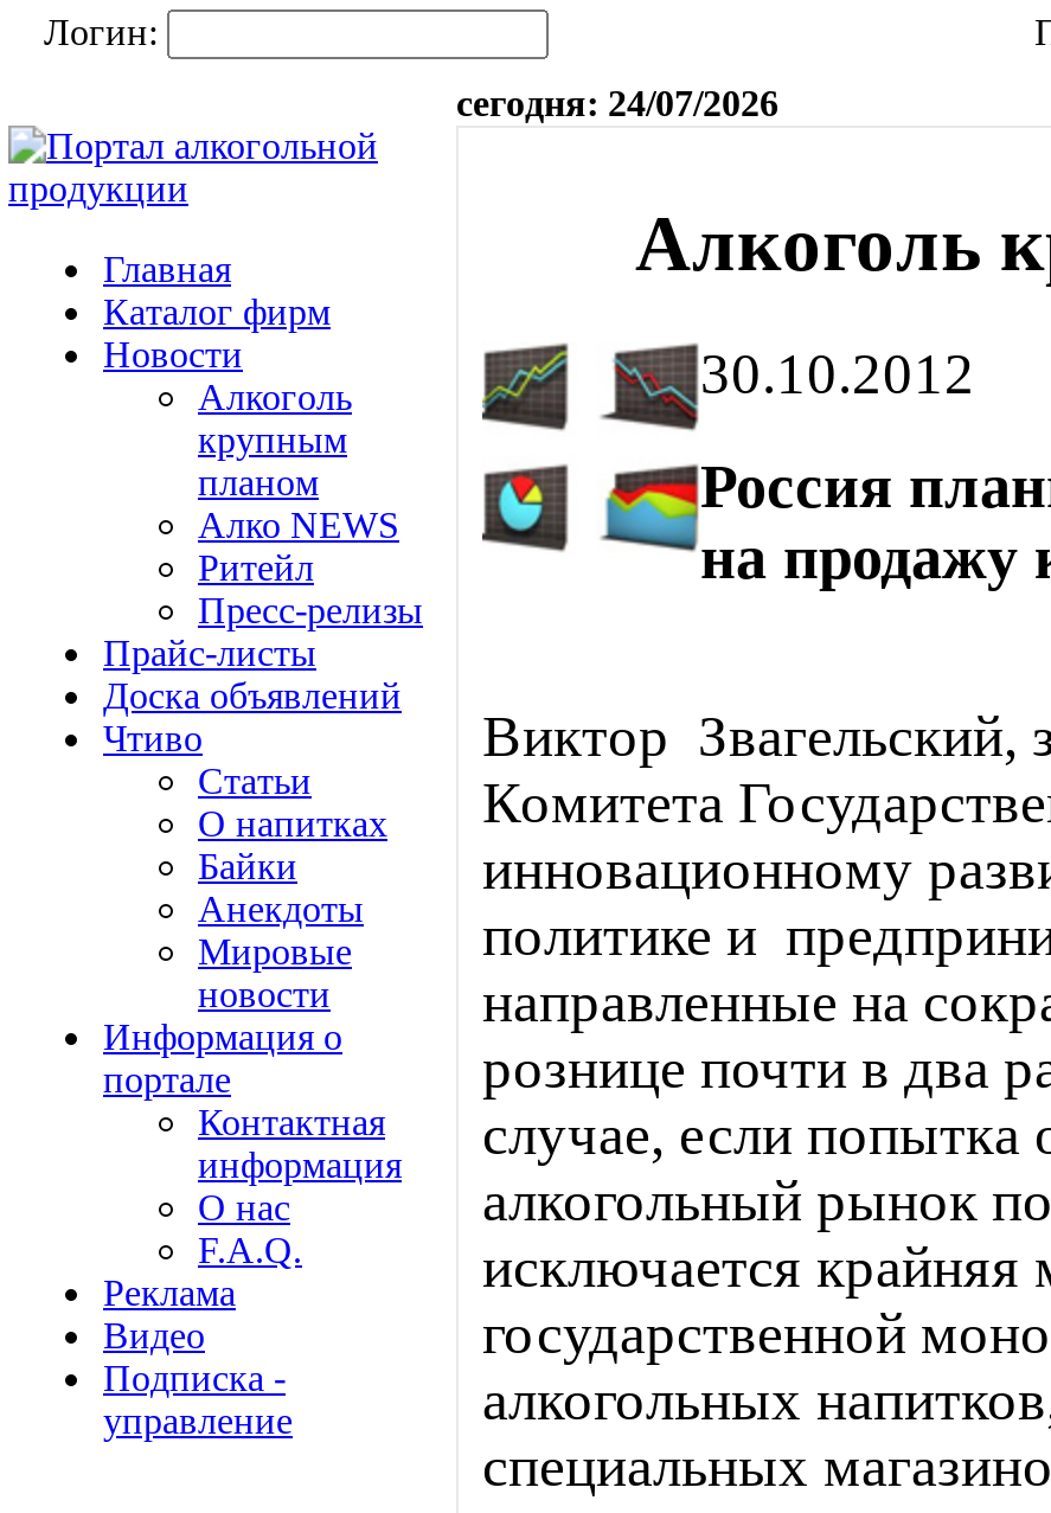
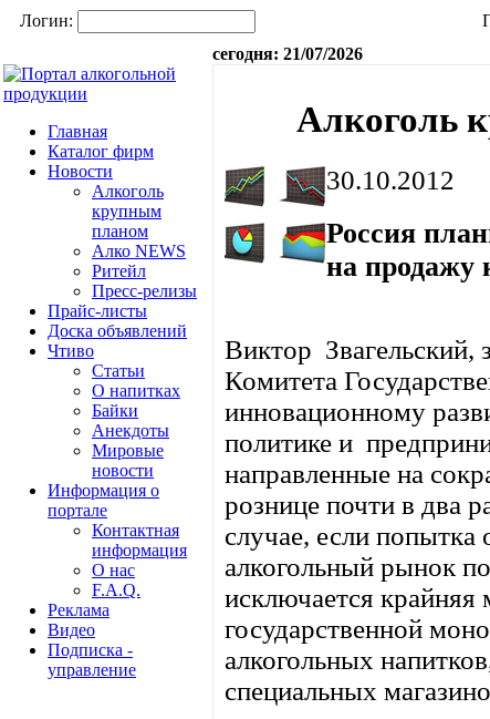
- сегодня: 24/07/2026
+ сегодня: 21/07/2026
